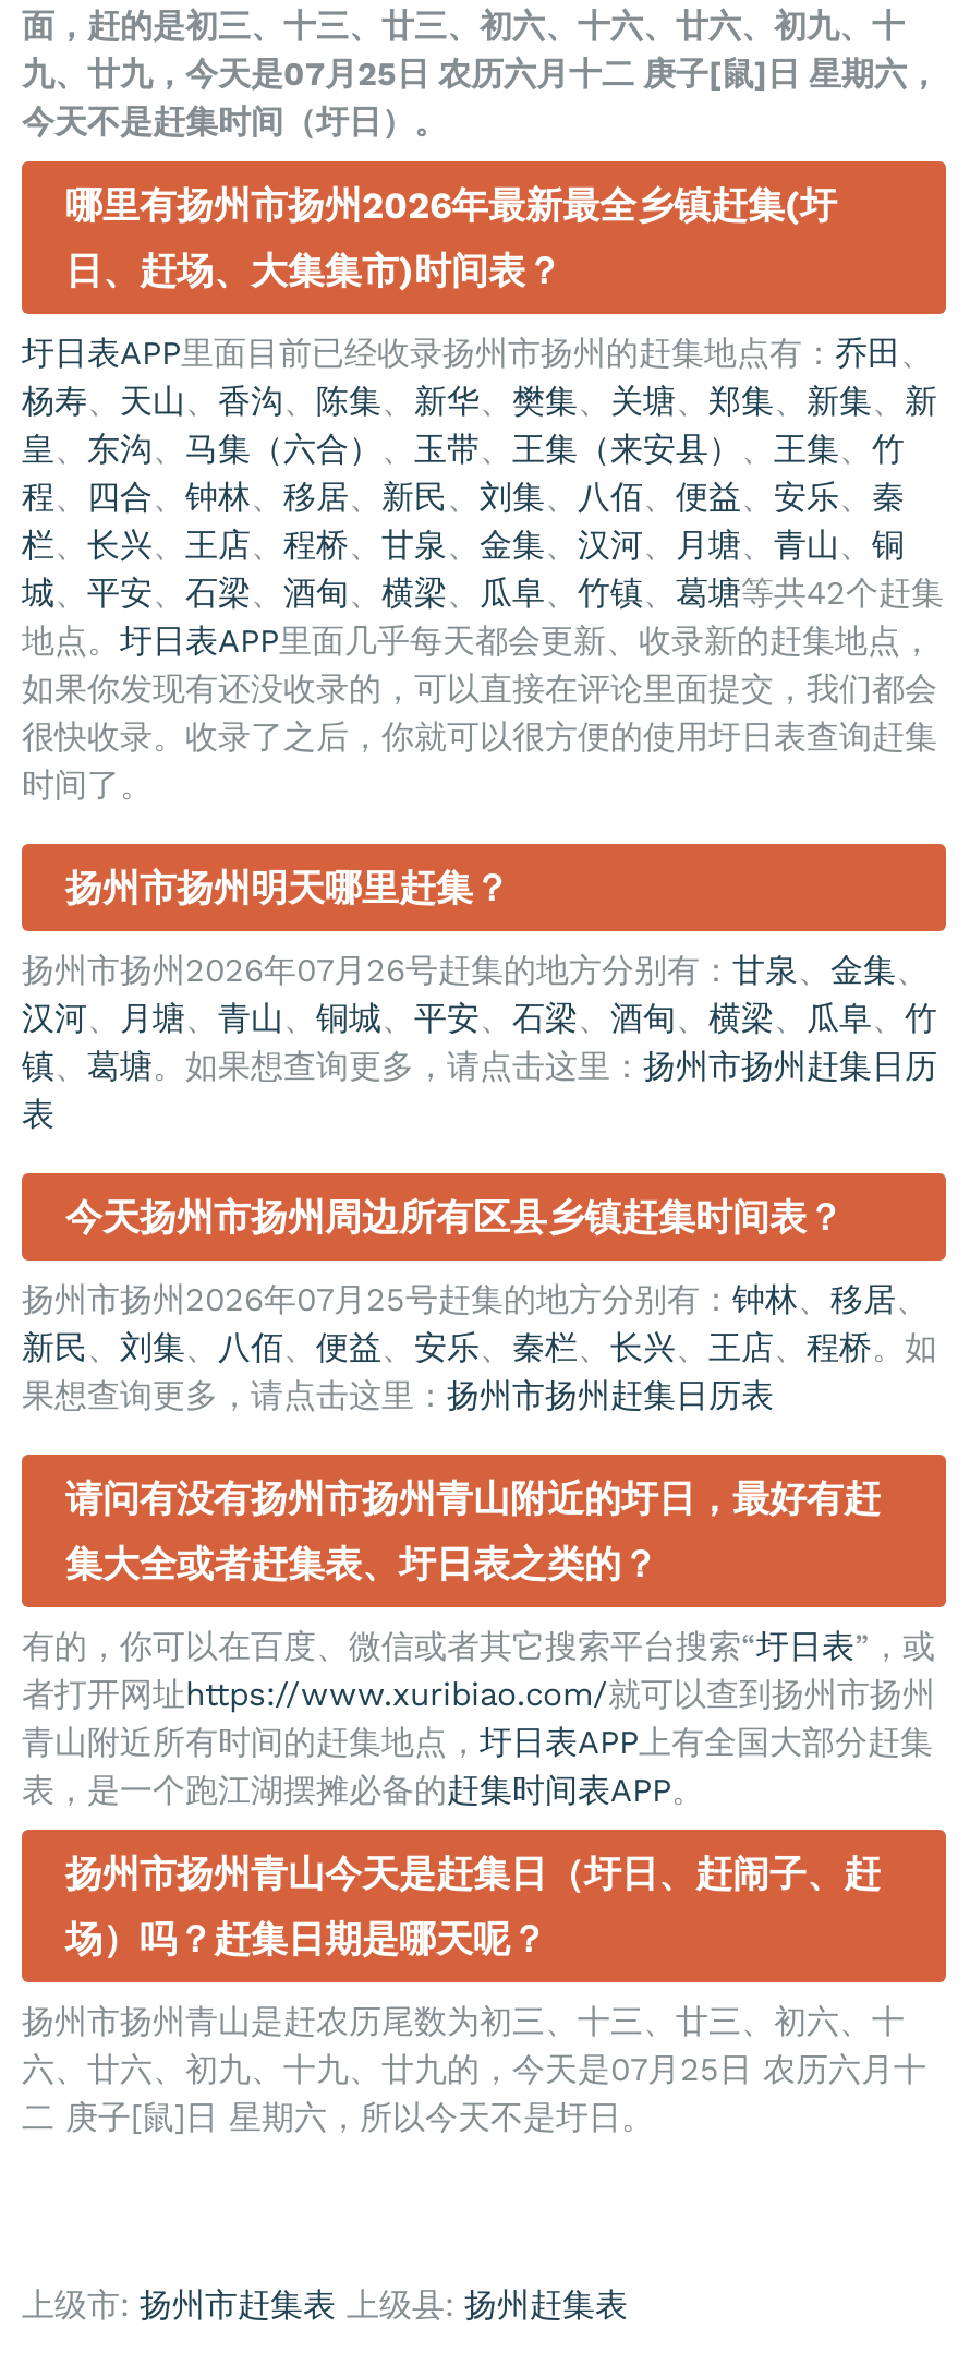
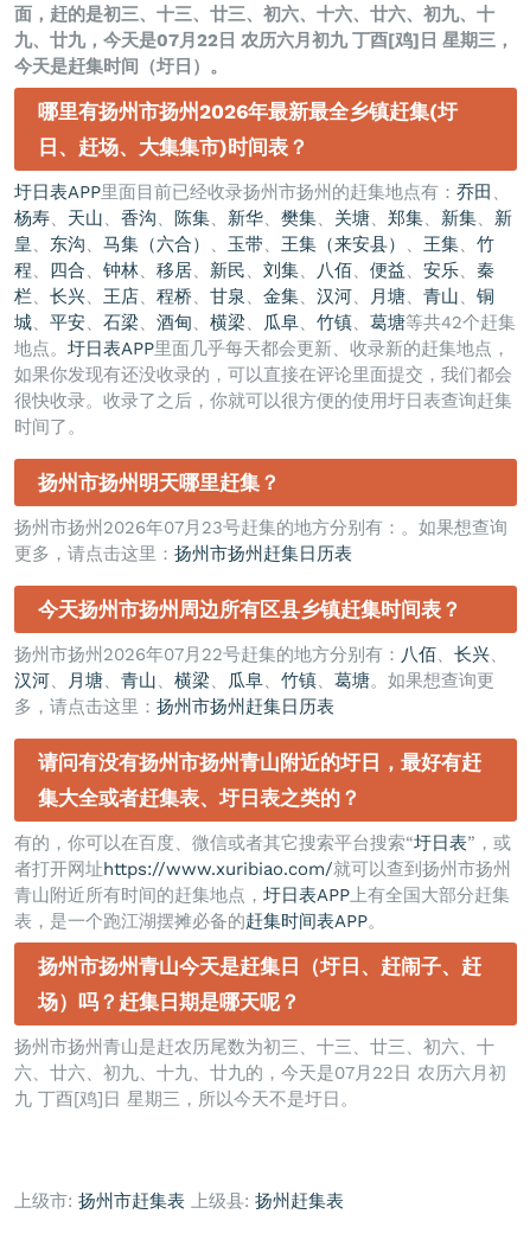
- 九、廿九，今天是07月25日 农历六月十二 庚子[鼠]日 星期六，
- 今天不是赶集时间（圩日）。
+ 九、廿九，今天是07月22日 农历六月初九 丁酉[鸡]日 星期三，
+ 今天是赶集时间（圩日）。

- 扬州市扬州2026年07月26号赶集的地方分别有：甘泉、金集、
- 汉河、月塘、青山、铜城、平安、石梁、酒甸、横梁、瓜阜、竹
- 镇、葛塘。如果想查询更多，请点击这里：扬州市扬州赶集日历
- 表
+ 扬州市扬州2026年07月23号赶集的地方分别有：。如果想查询
+ 更多，请点击这里：扬州市扬州赶集日历表

- 扬州市扬州2026年07月25号赶集的地方分别有：钟林、移居、
- 新民、刘集、八佰、便益、安乐、秦栏、长兴、王店、程桥。如
- 果想查询更多，请点击这里：扬州市扬州赶集日历表
+ 扬州市扬州2026年07月22号赶集的地方分别有：八佰、长兴、
+ 汉河、月塘、青山、横梁、瓜阜、竹镇、葛塘。如果想查询更
+ 多，请点击这里：扬州市扬州赶集日历表

- 六、廿六、初九、十九、廿九的，今天是07月25日 农历六月十
+ 六、廿六、初九、十九、廿九的，今天是07月22日 农历六月初

- 二 庚子[鼠]日 星期六，所以今天不是圩日。
+ 九 丁酉[鸡]日 星期三，所以今天不是圩日。
